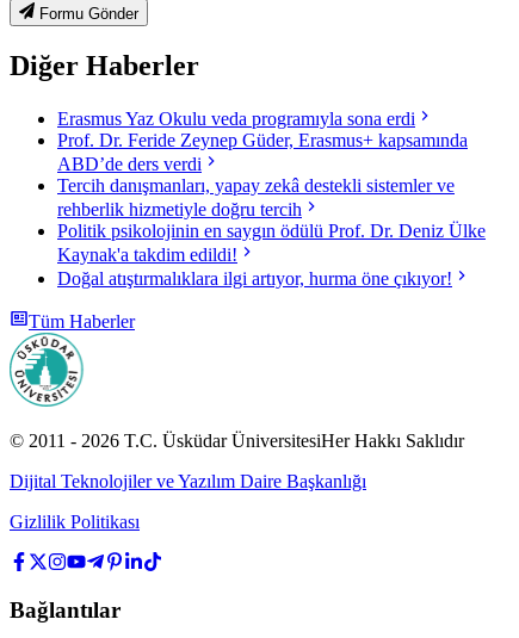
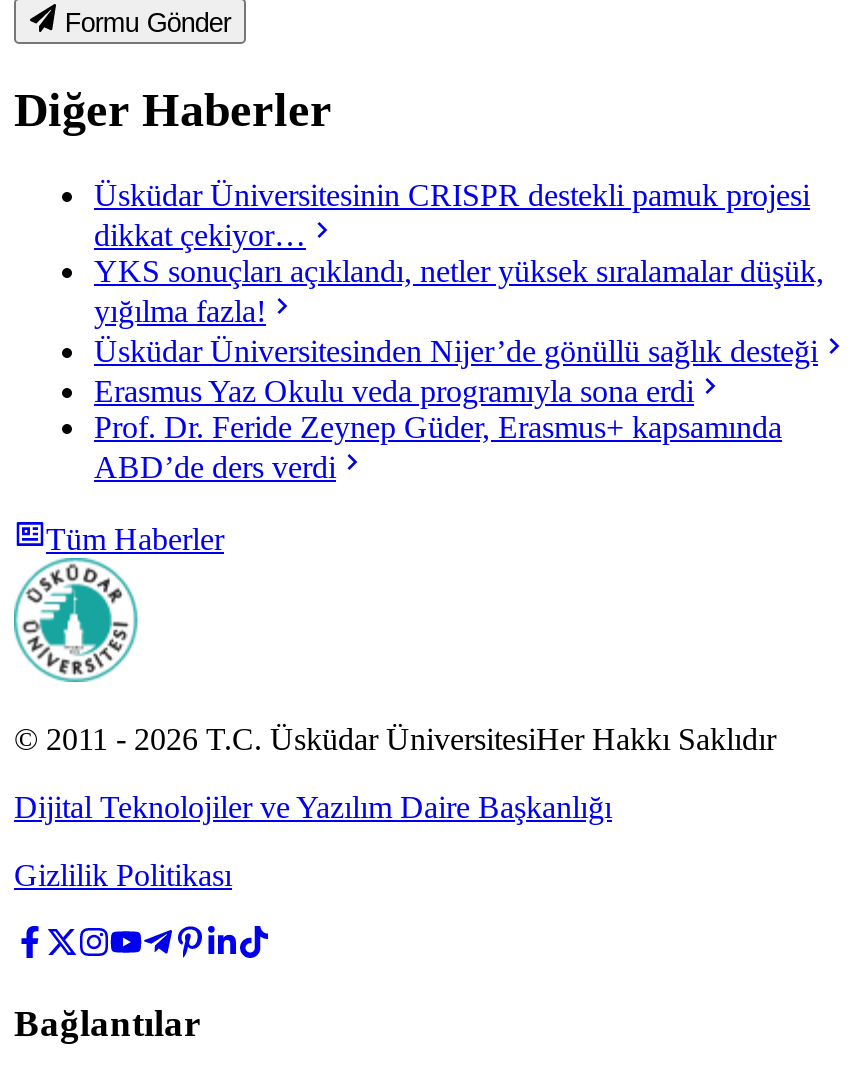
+ Üsküdar Üniversitesinin CRISPR destekli pamuk projesi
+ dikkat çekiyor…
+ YKS sonuçları açıklandı, netler yüksek sıralamalar düşük,
+ yığılma fazla!
+ Üsküdar Üniversitesinden Nijer’de gönüllü sağlık desteği

moved down: Erasmus Yaz Okulu veda programıyla sona erdi | Prof. Dr. Feride Zeynep Güder, Erasmus+ kapsamında | ABD’de ders verdi

- Tercih danışmanları, yapay zekâ destekli sistemler ve
- rehberlik hizmetiyle doğru tercih
- Politik psikolojinin en saygın ödülü Prof. Dr. Deniz Ülke
- Kaynak'a takdim edildi!
- Doğal atıştırmalıklara ilgi artıyor, hurma öne çıkıyor!
